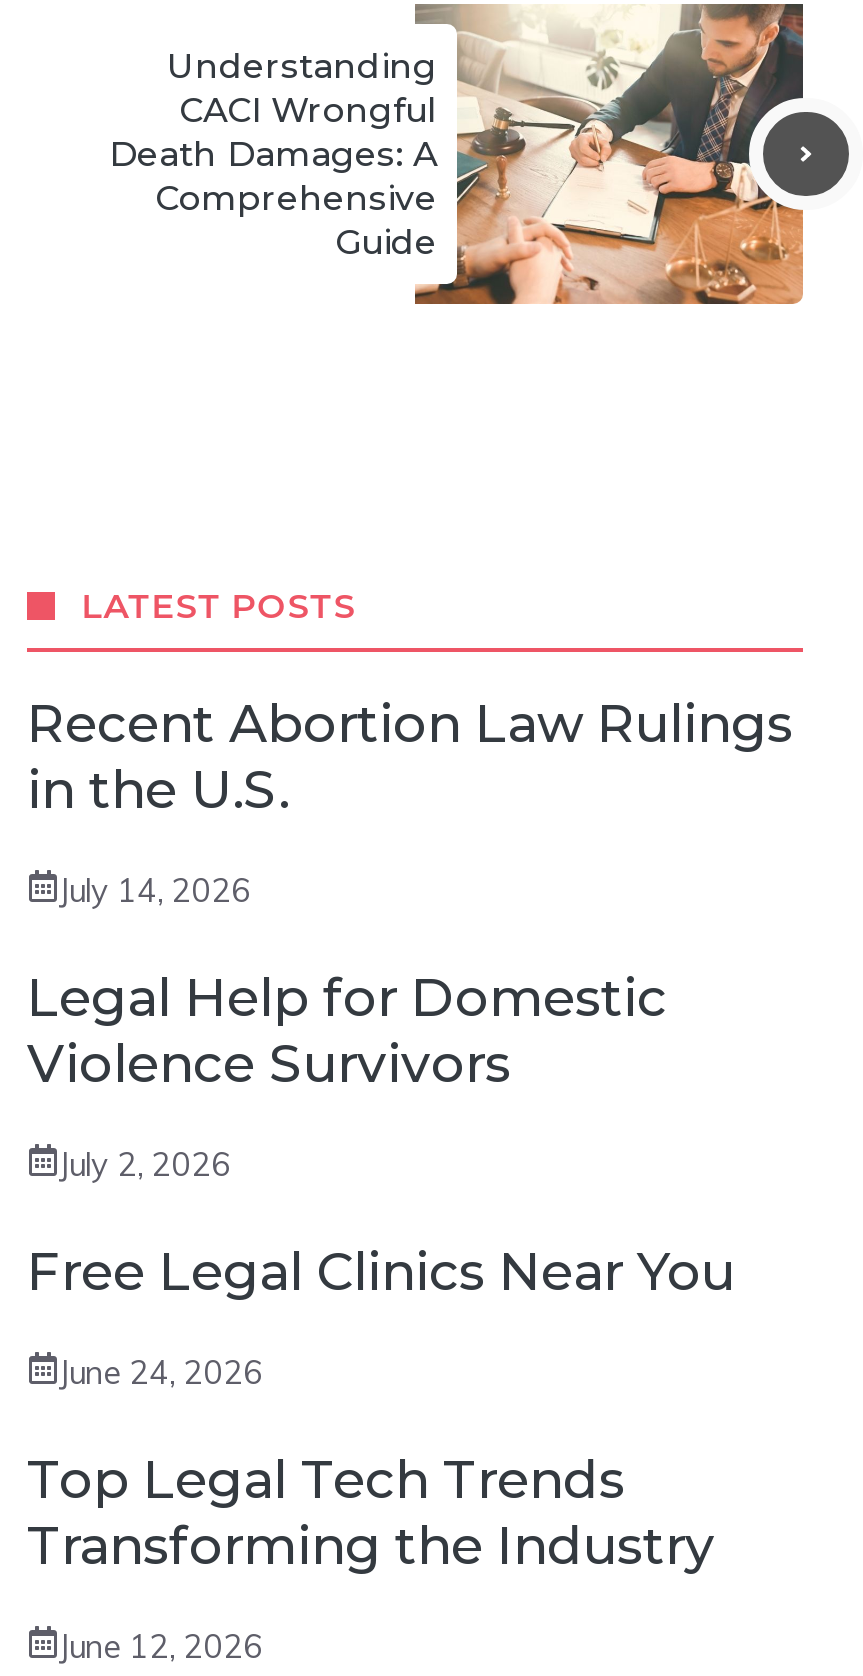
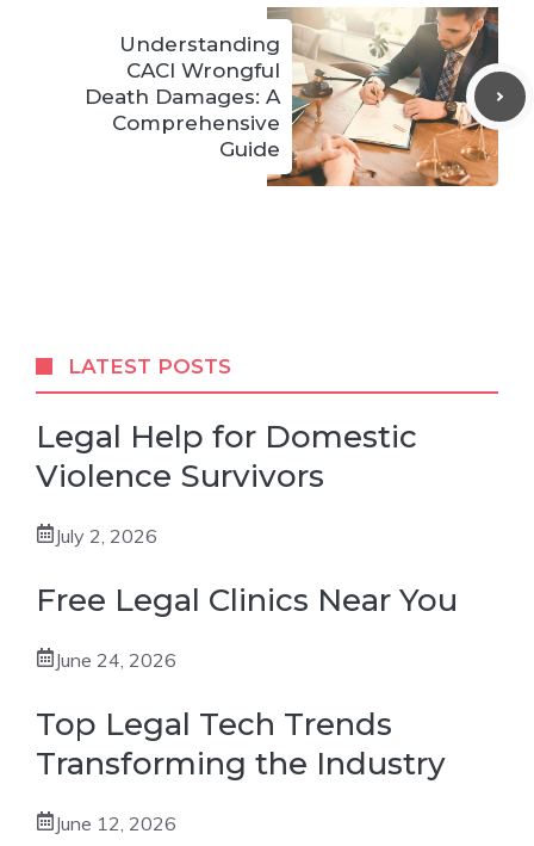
- Recent Abortion Law Rulings
- in the U.S.
- July 14, 2026
